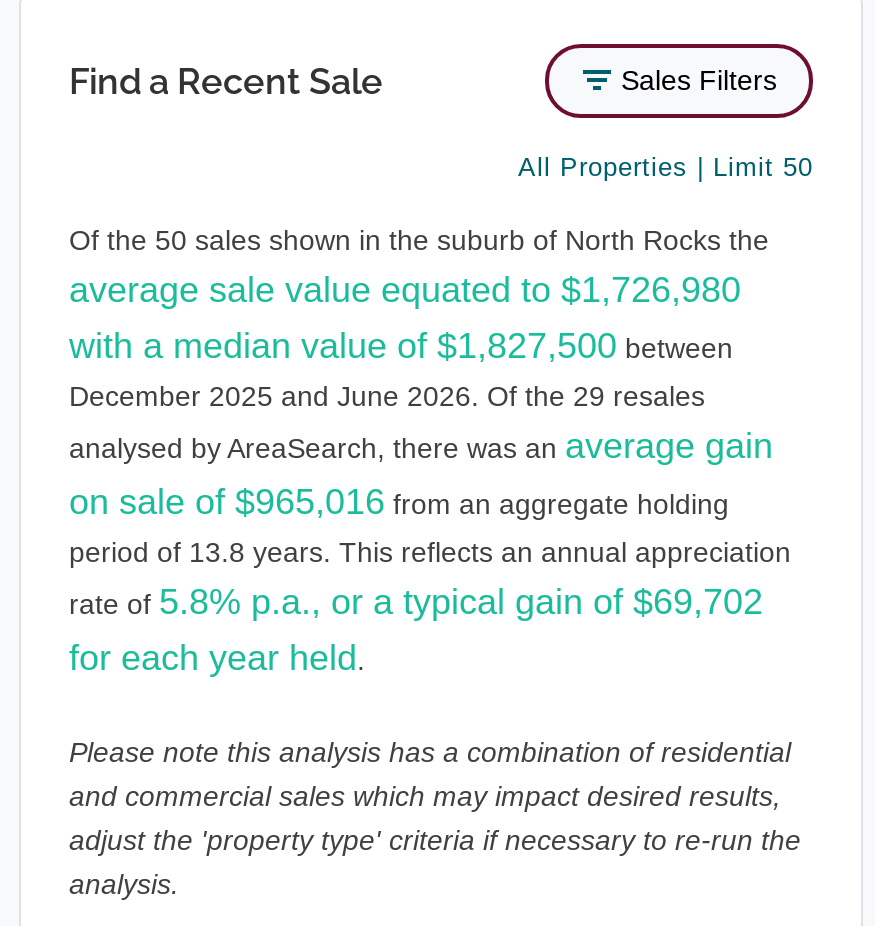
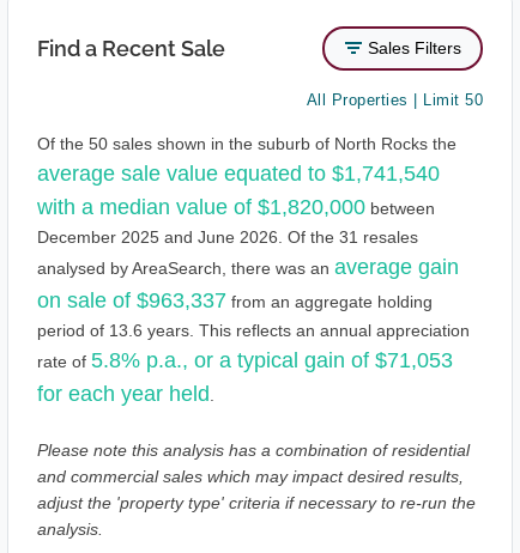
- average sale value equated to $1,726,980
+ average sale value equated to $1,741,540

- with a median value of $1,827,500 between
+ with a median value of $1,820,000 between

- December 2025 and June 2026. Of the 29 resales
+ December 2025 and June 2026. Of the 31 resales

- on sale of $965,016 from an aggregate holding
+ on sale of $963,337 from an aggregate holding

- period of 13.8 years. This reflects an annual appreciation
+ period of 13.6 years. This reflects an annual appreciation

- rate of 5.8% p.a., or a typical gain of $69,702
+ rate of 5.8% p.a., or a typical gain of $71,053
